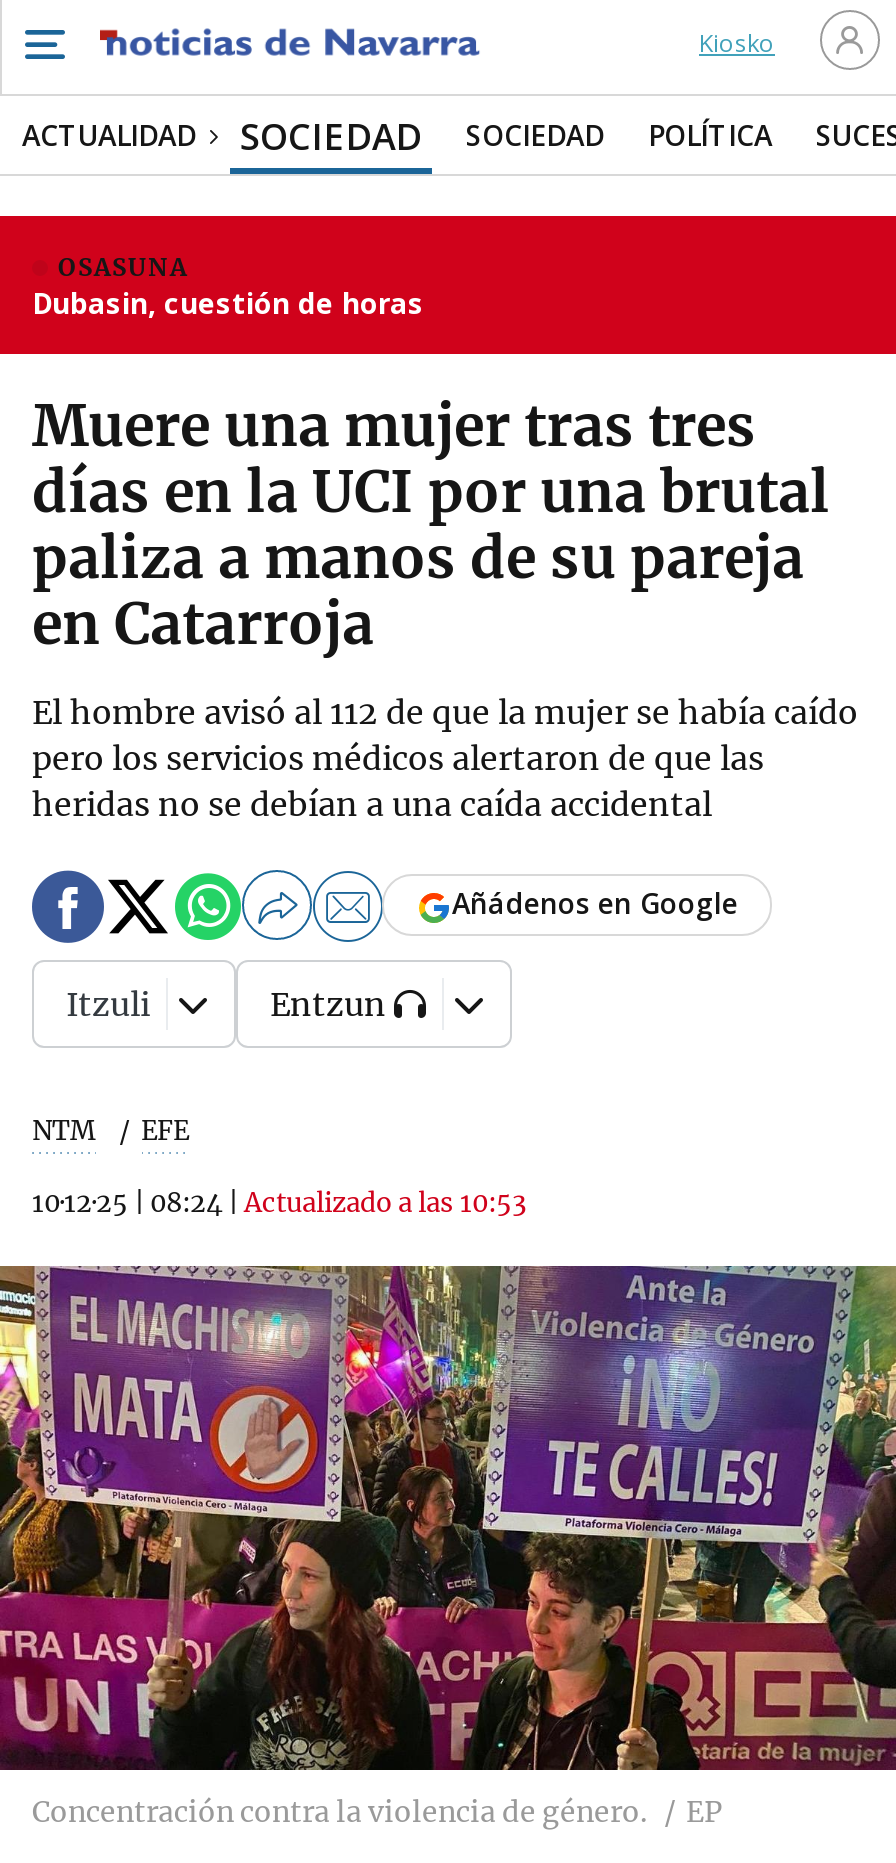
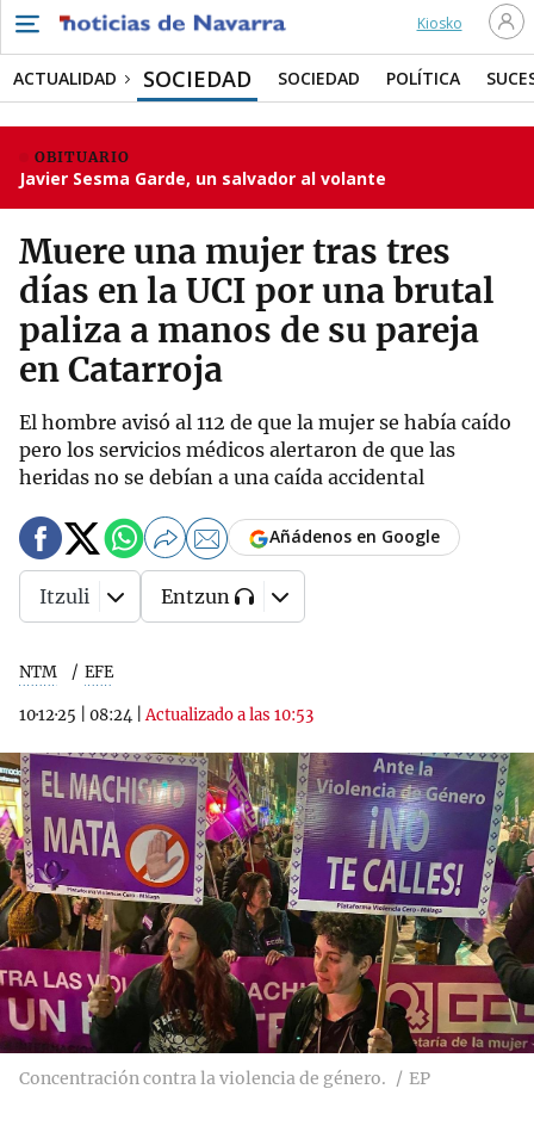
- OSASUNA
- Dubasin, cuestión de horas
+ OBITUARIO
+ Javier Sesma Garde, un salvador al volante
